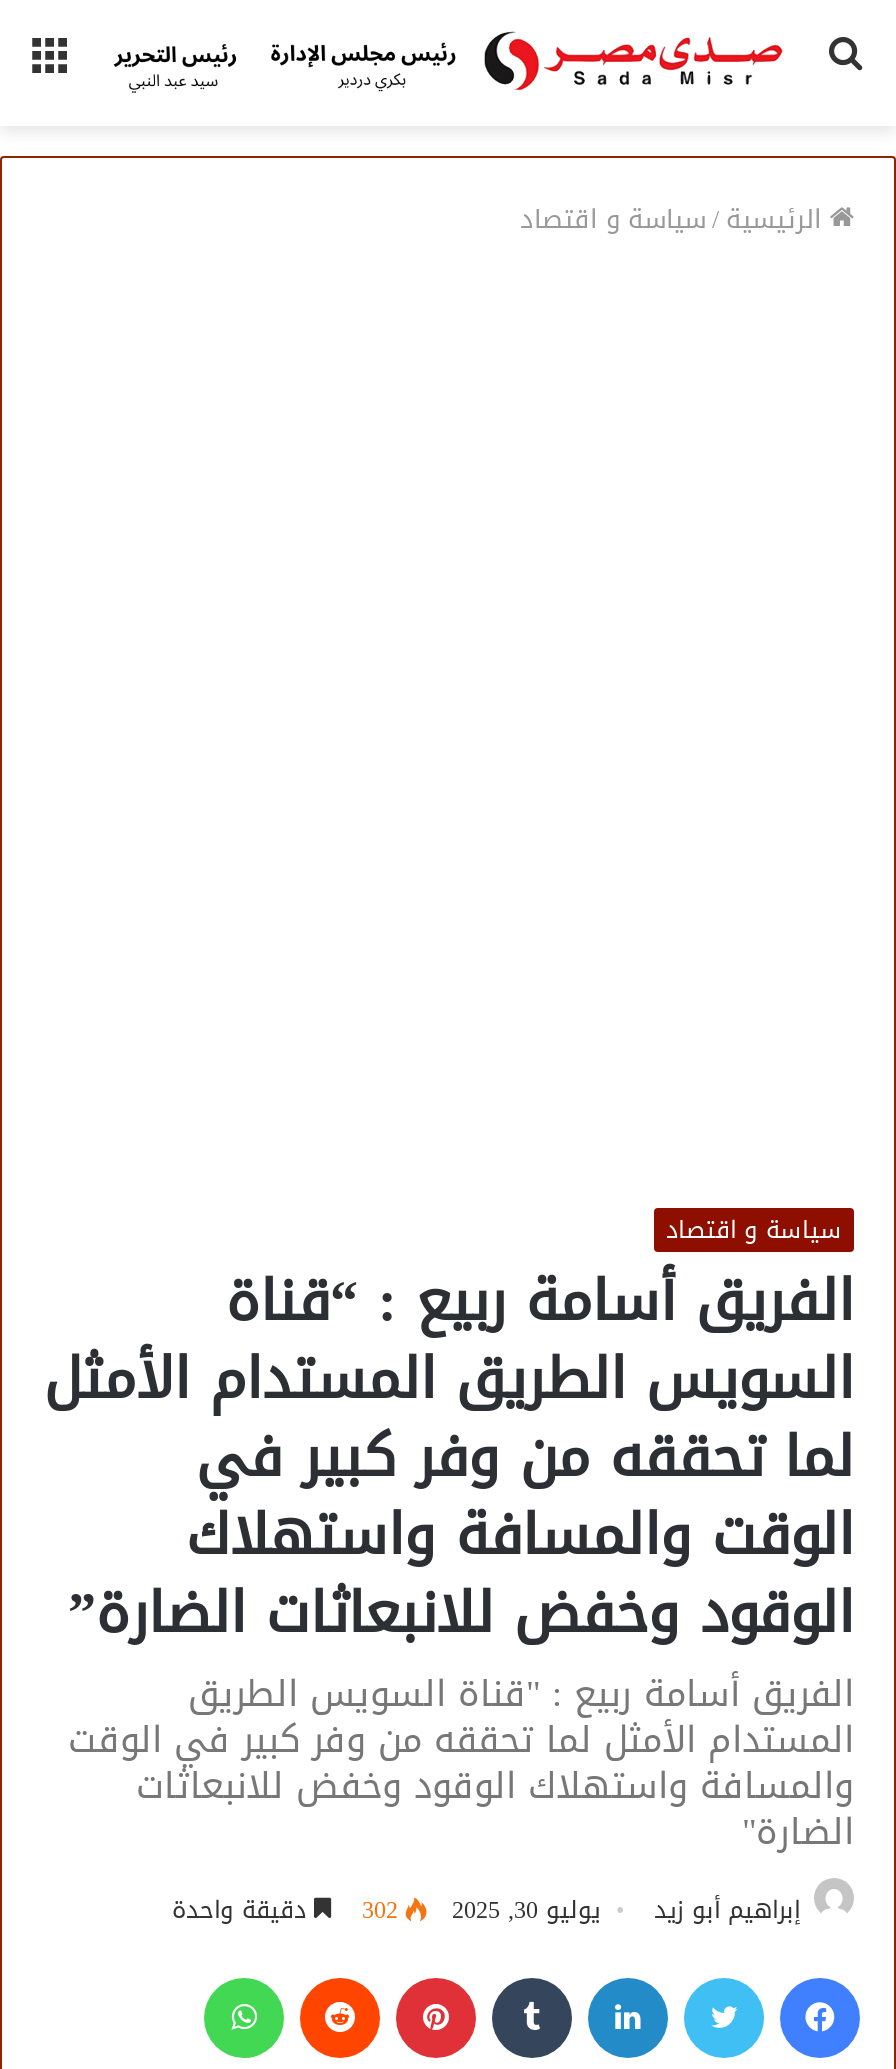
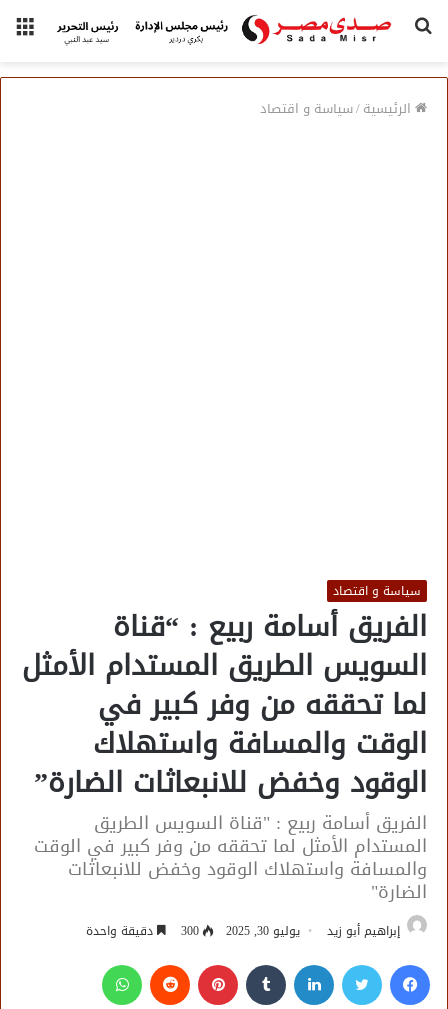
- 302 دقيقة واحدة
+ 300 دقيقة واحدة
